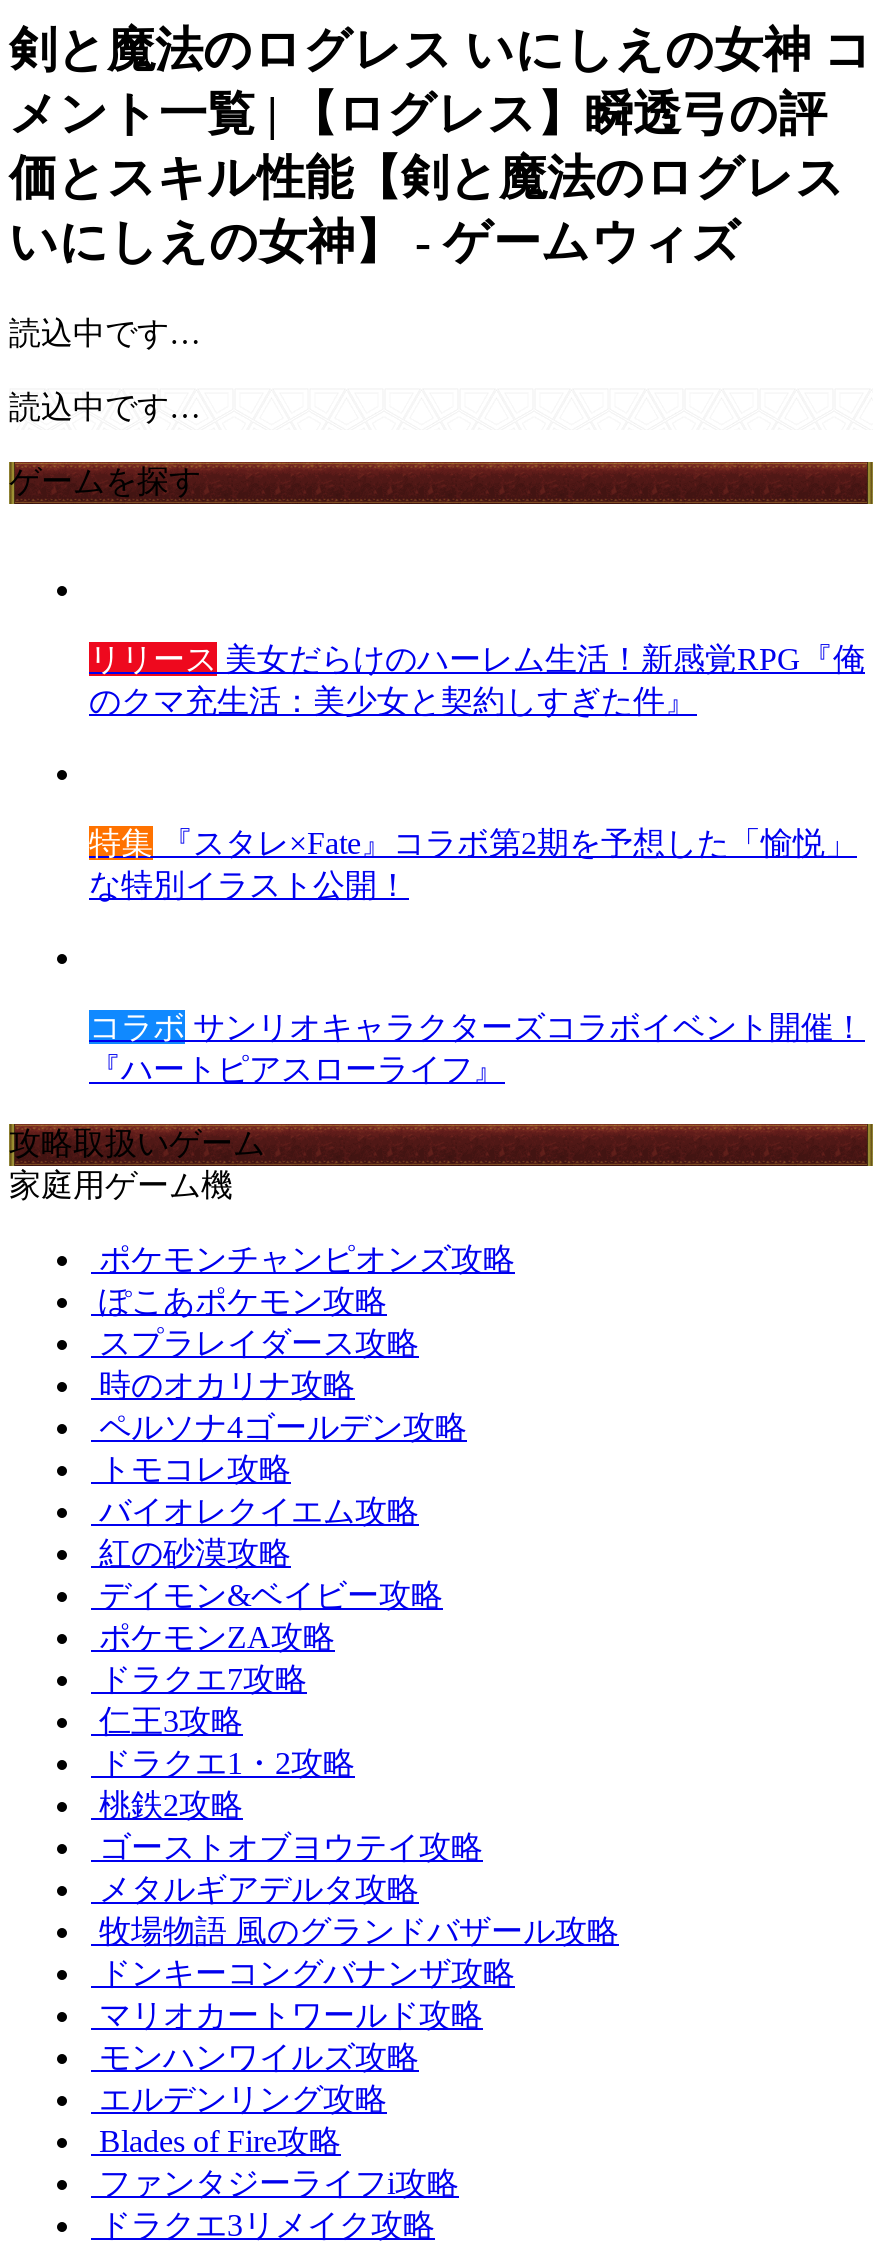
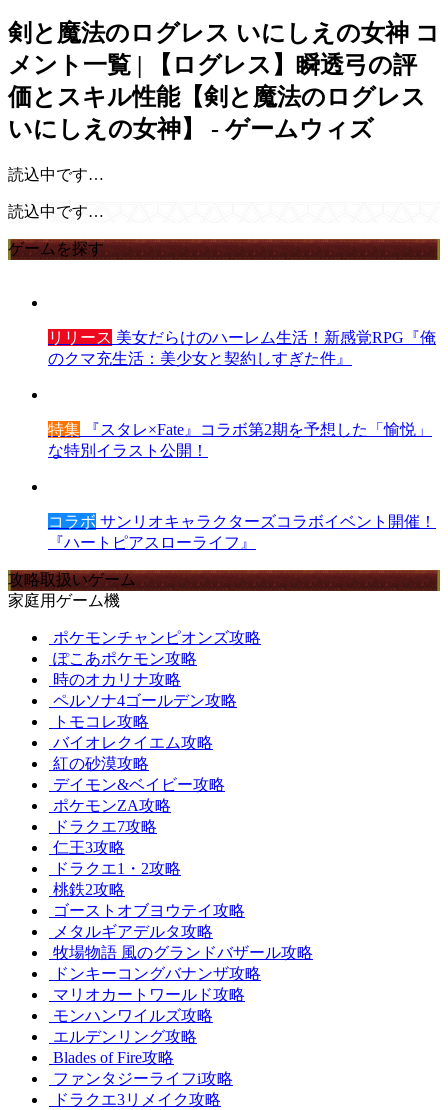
- スプラレイダース攻略
